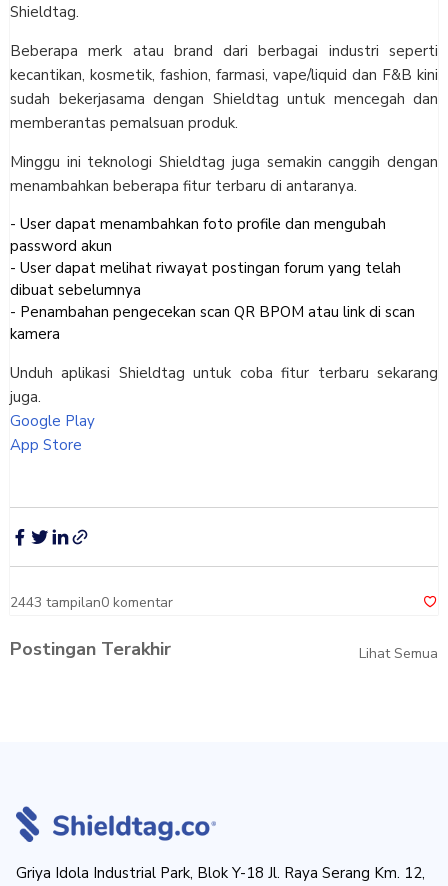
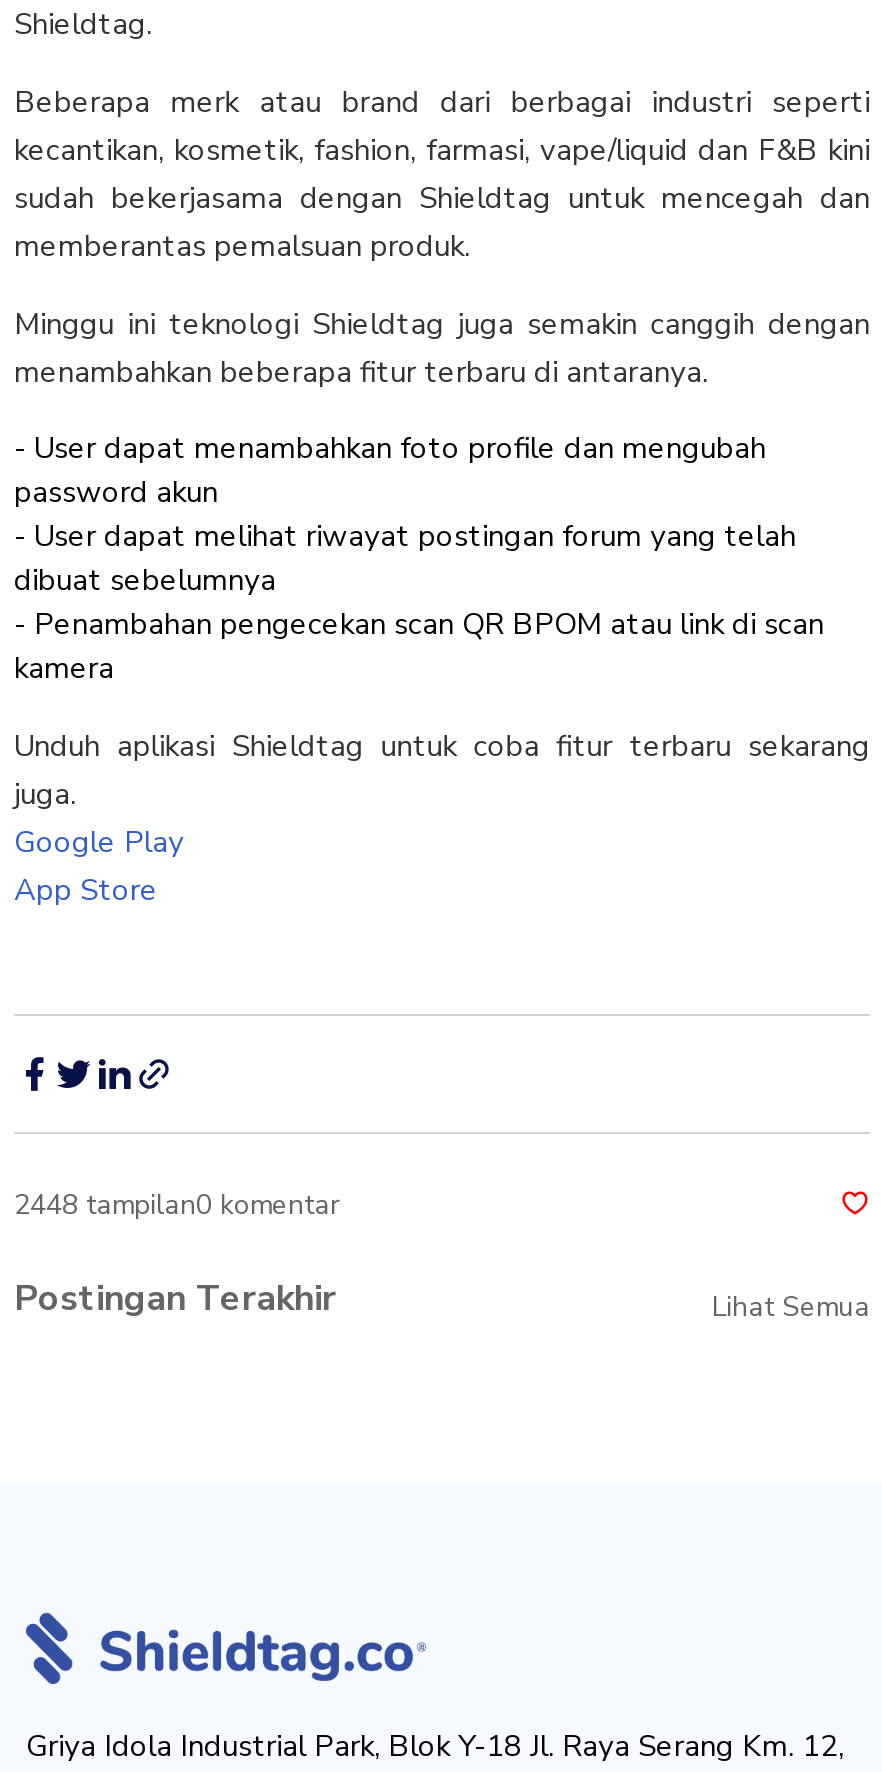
- 2443 tampilan0 komentar
+ 2448 tampilan0 komentar
